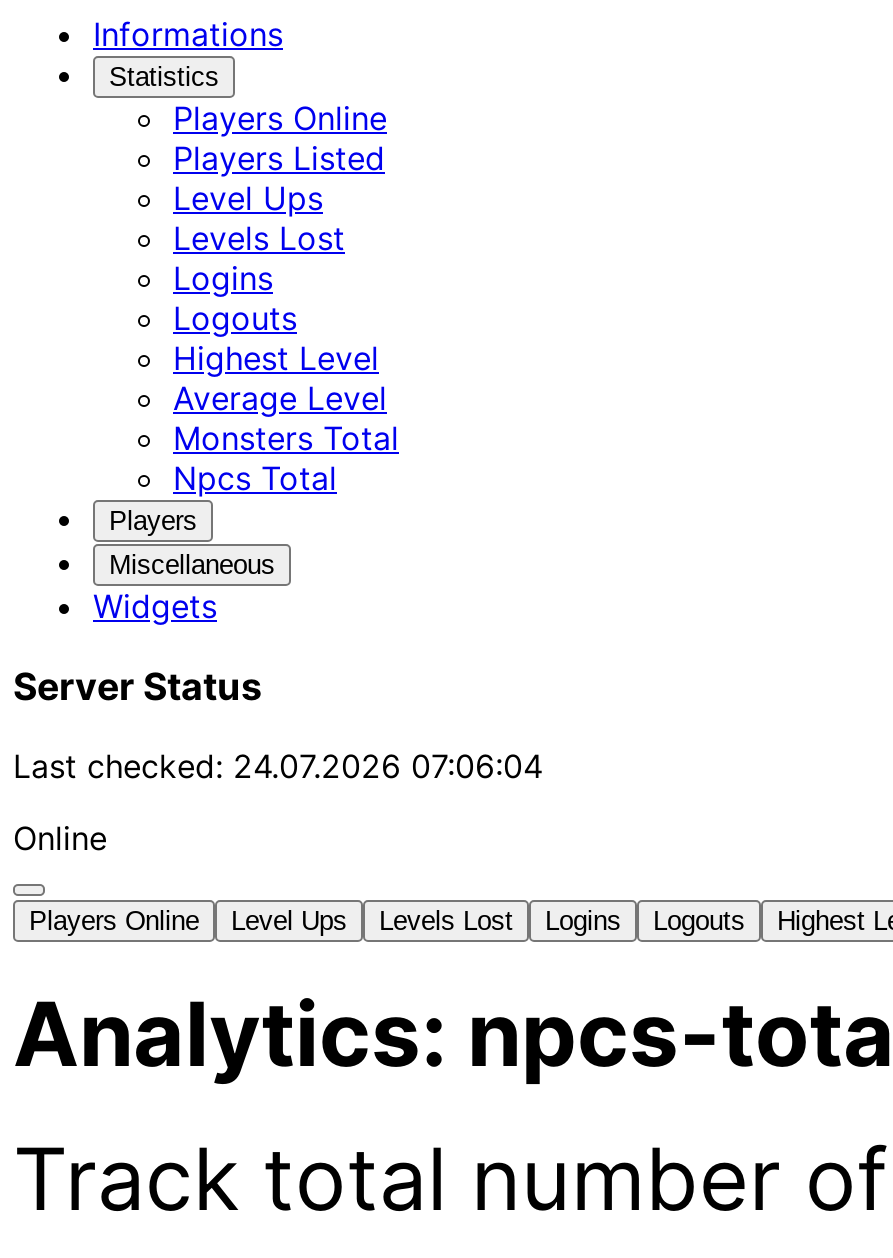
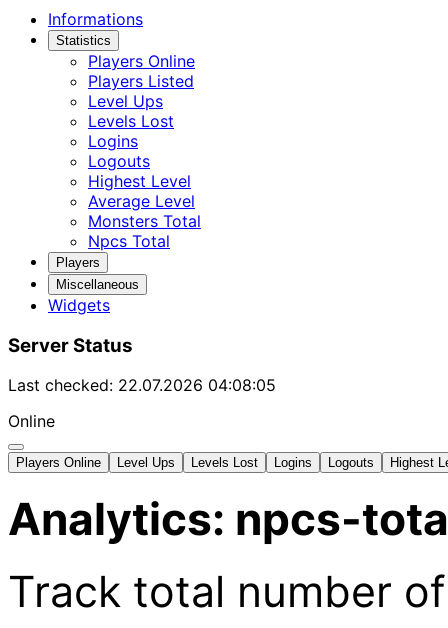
- Last checked: 24.07.2026 07:06:04
+ Last checked: 22.07.2026 04:08:05
